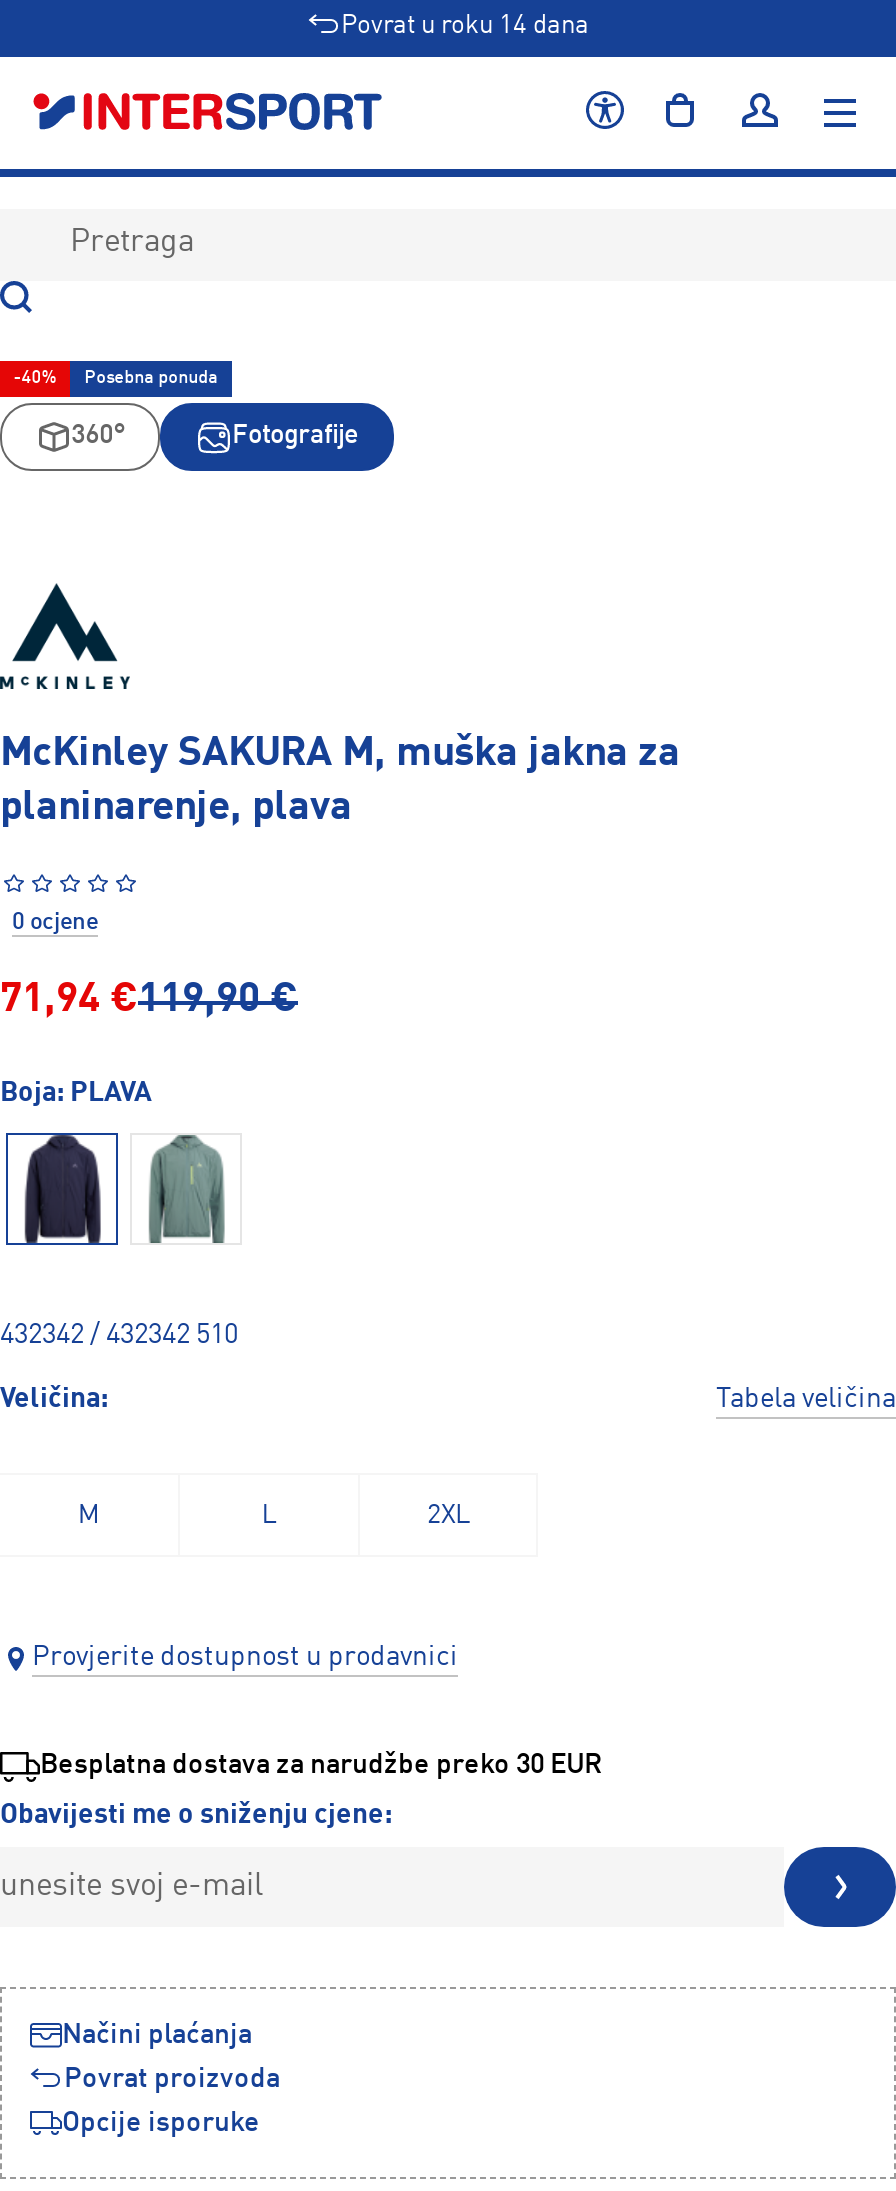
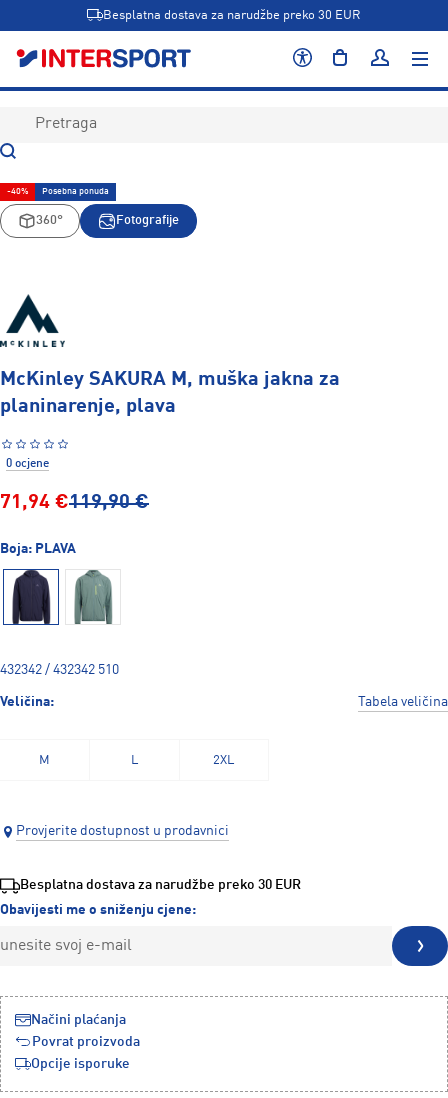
- Povrat u roku 14 dana
+ Besplatna dostava za narudžbe preko 30 EUR
